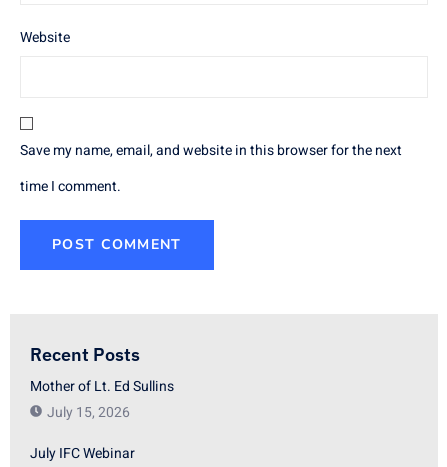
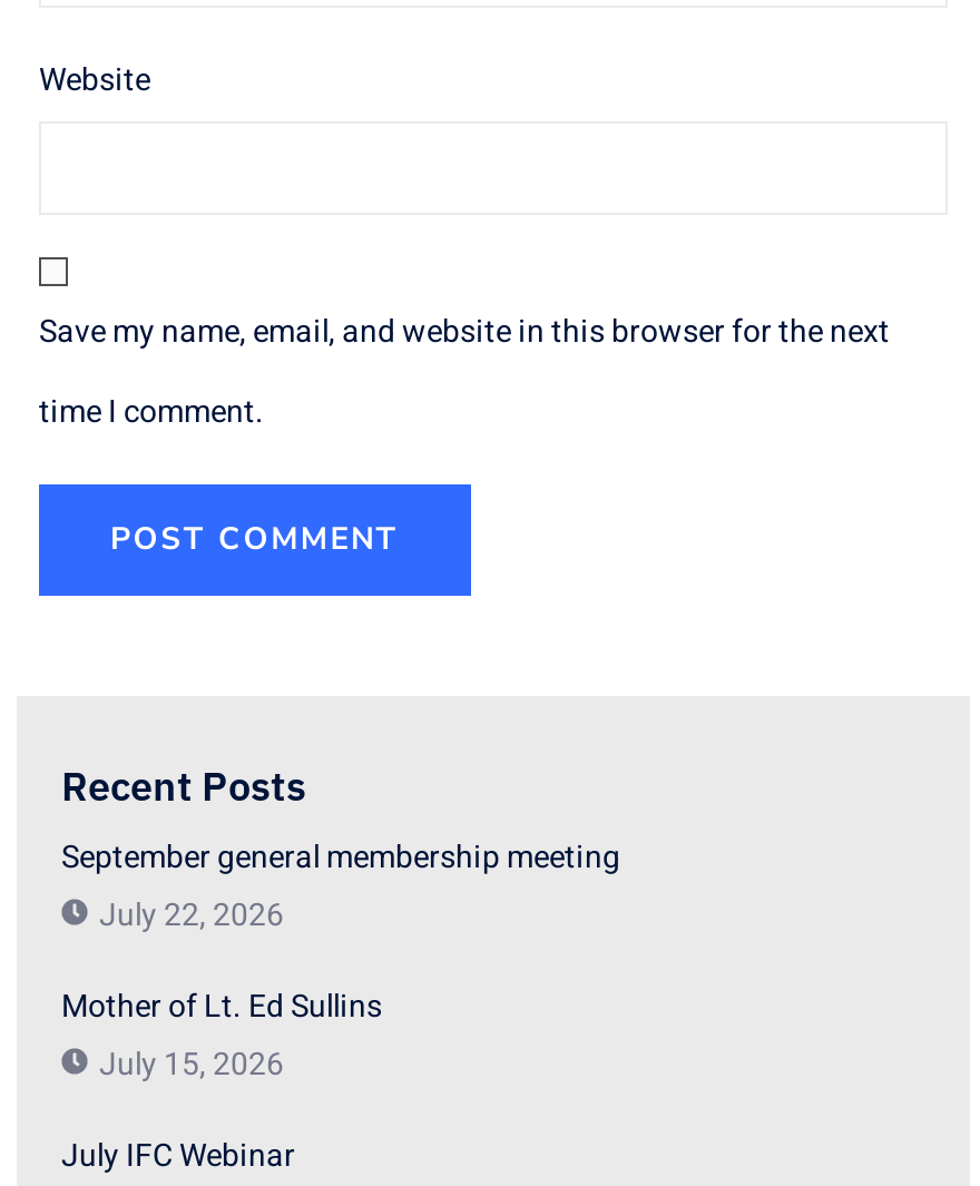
+ September general membership meeting
+ July 22, 2026
